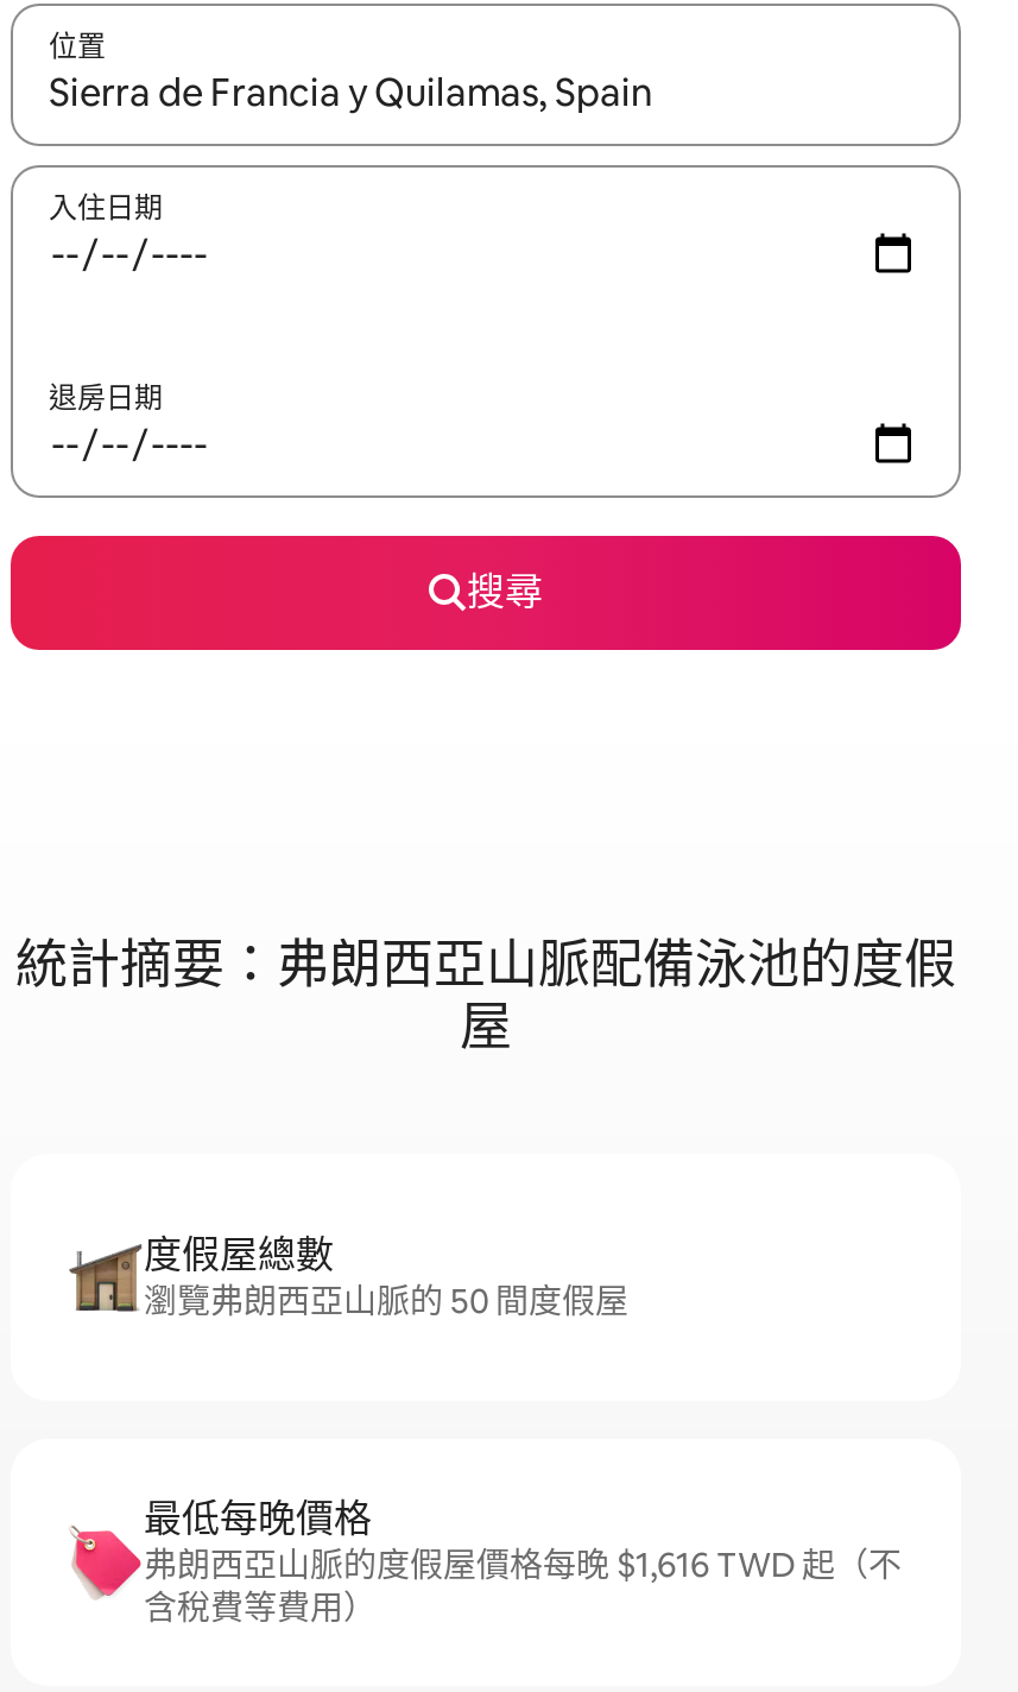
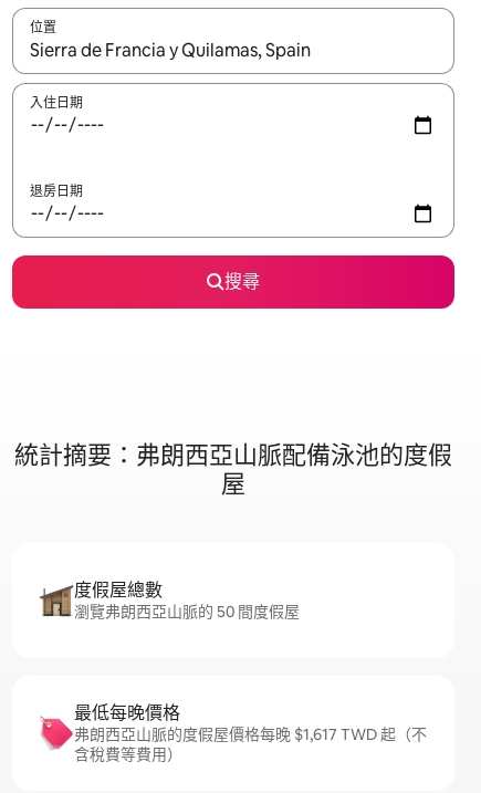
- 弗朗西亞山脈的度假屋價格每晚 $1,616 TWD 起（不
+ 弗朗西亞山脈的度假屋價格每晚 $1,617 TWD 起（不
